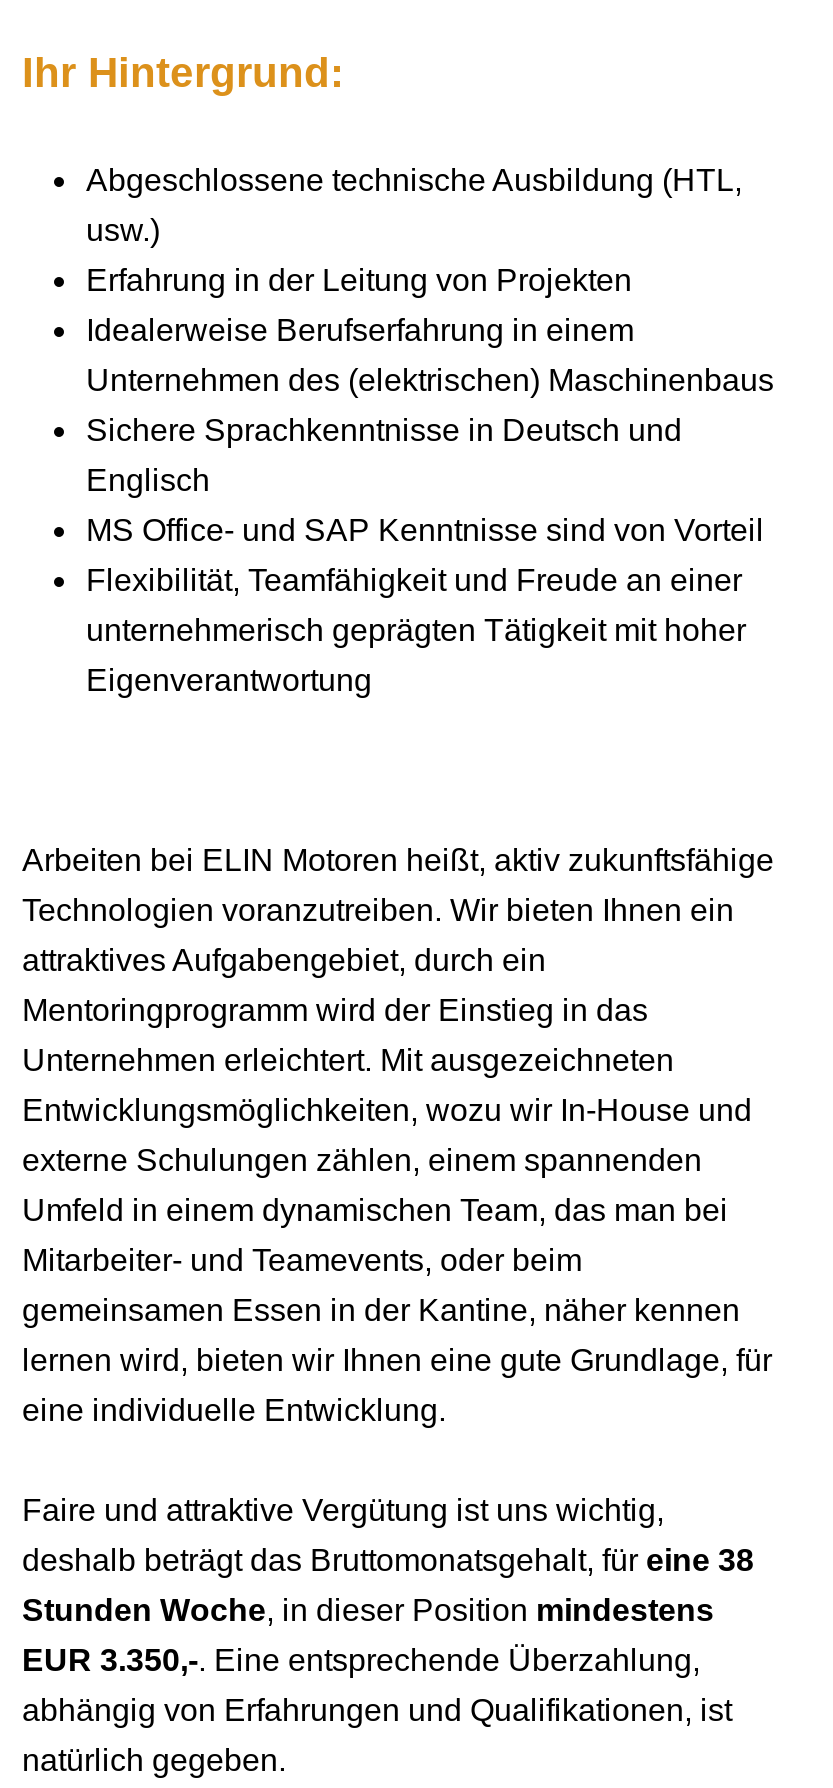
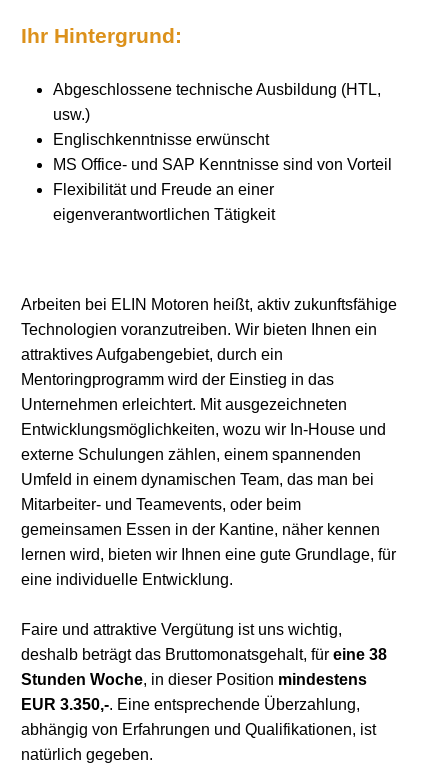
- Erfahrung in der Leitung von Projekten
- Idealerweise Berufserfahrung in einem
- Unternehmen des (elektrischen) Maschinenbaus
- Sichere Sprachkenntnisse in Deutsch und
- Englisch
+ Englischkenntnisse erwünscht

- Flexibilität, Teamfähigkeit und Freude an einer
- unternehmerisch geprägten Tätigkeit mit hoher
- Eigenverantwortung
+ Flexibilität und Freude an einer
+ eigenverantwortlichen Tätigkeit
